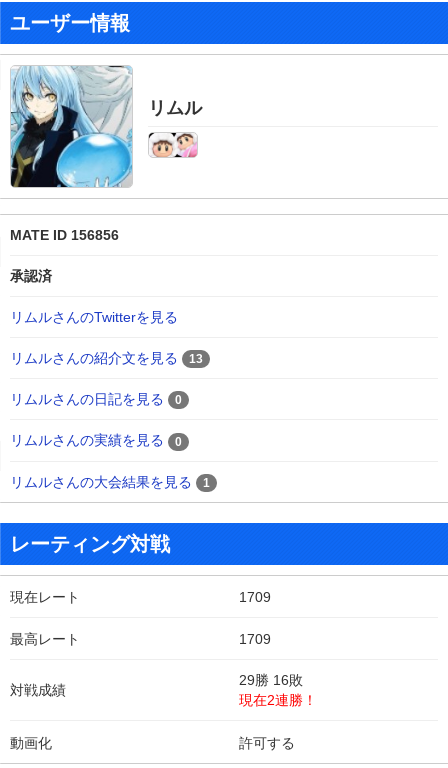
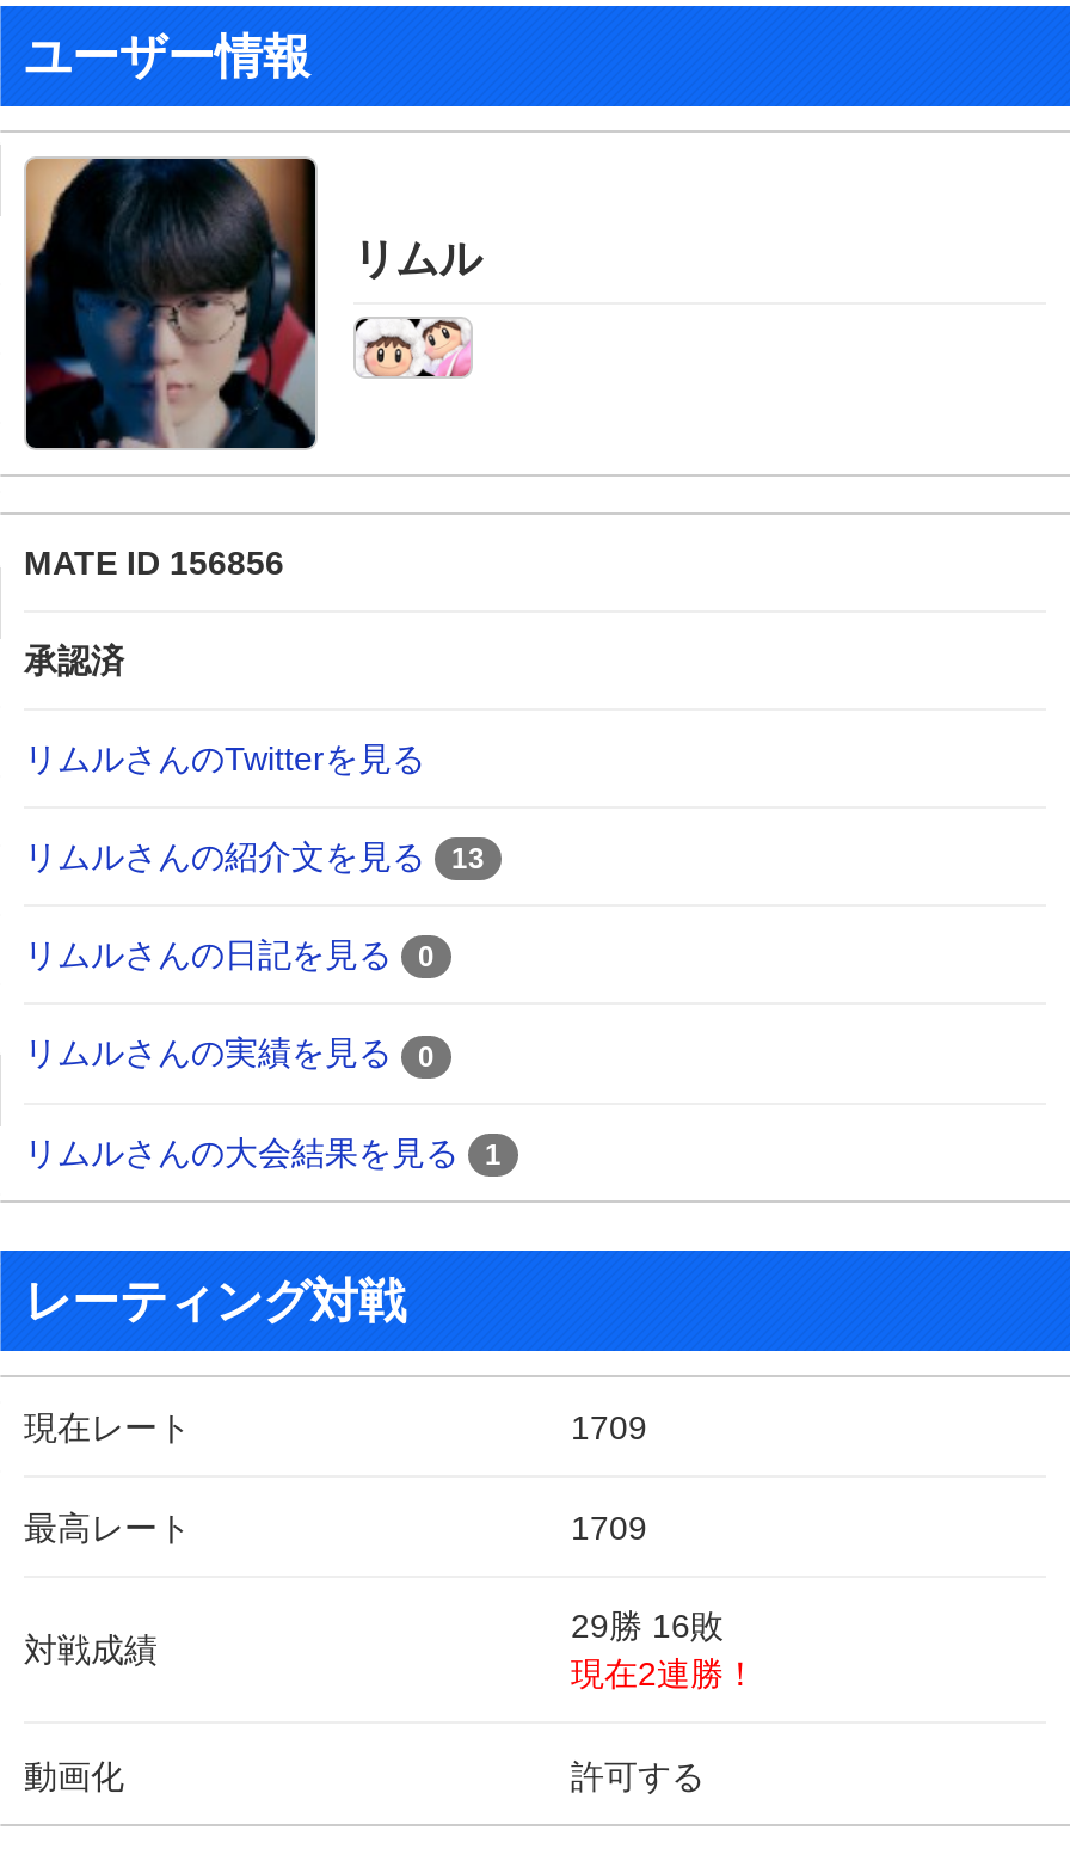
- [image]
+ [image]
